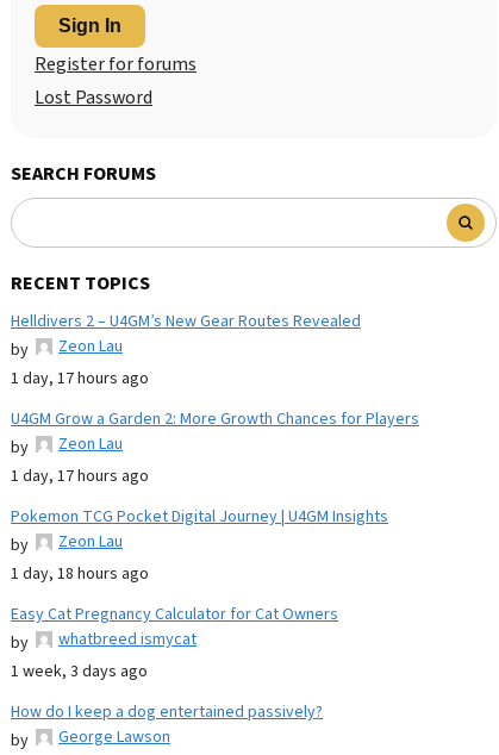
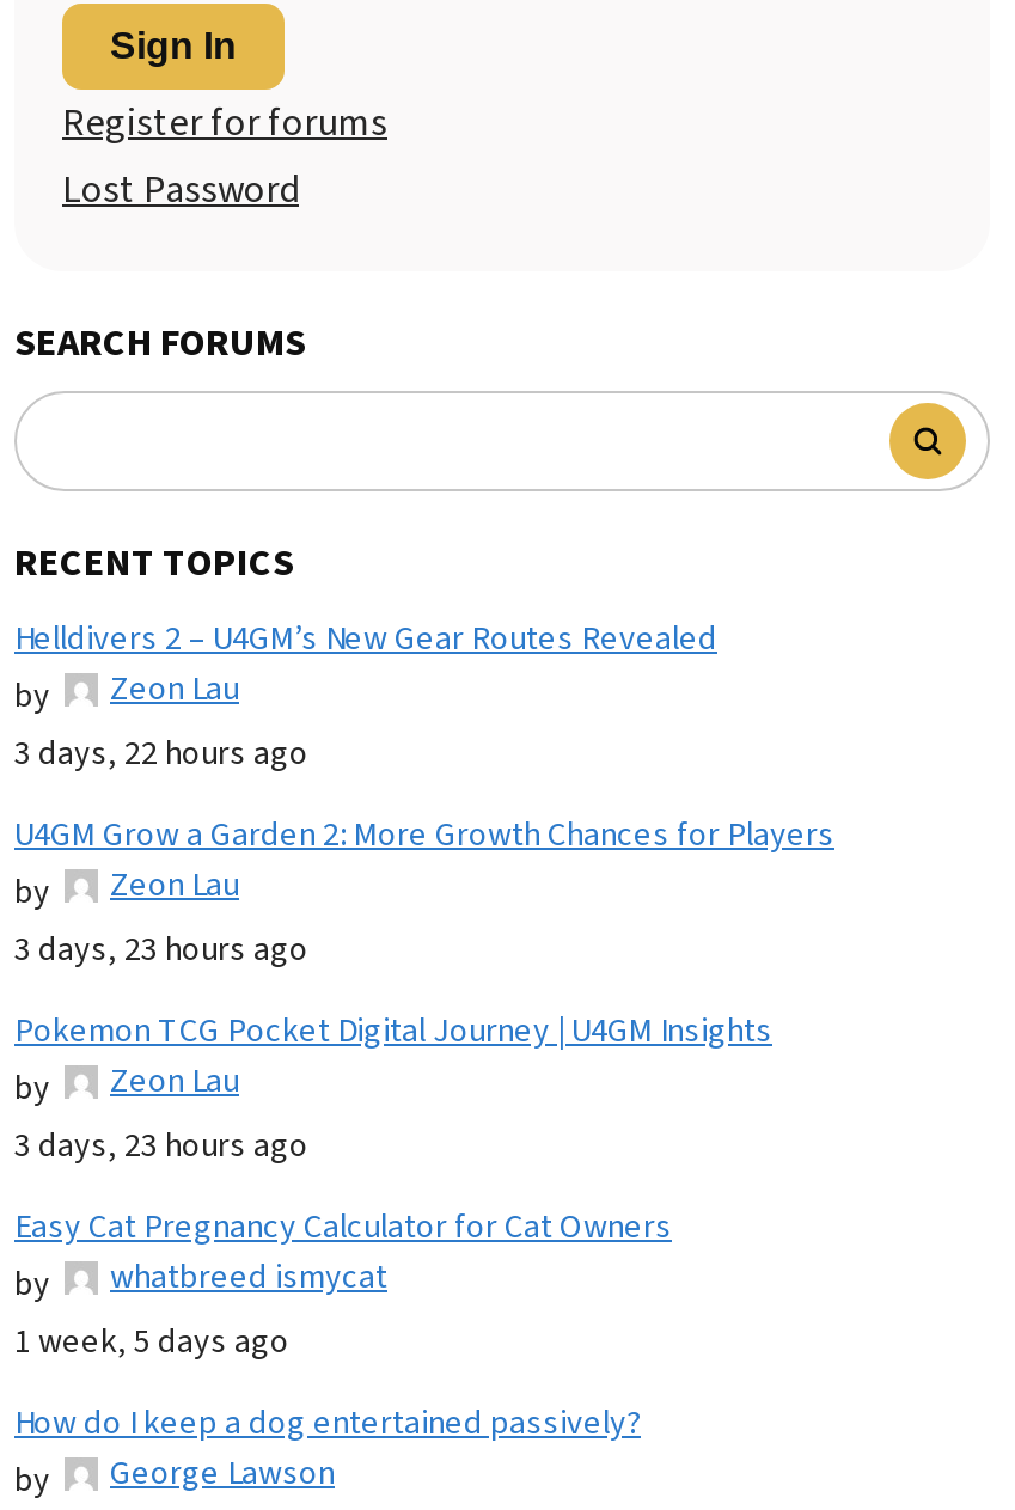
- 1 day, 17 hours ago
+ 3 days, 22 hours ago

- 1 day, 17 hours ago
+ 3 days, 23 hours ago

- 1 day, 18 hours ago
+ 3 days, 23 hours ago

- 1 week, 3 days ago
+ 1 week, 5 days ago
